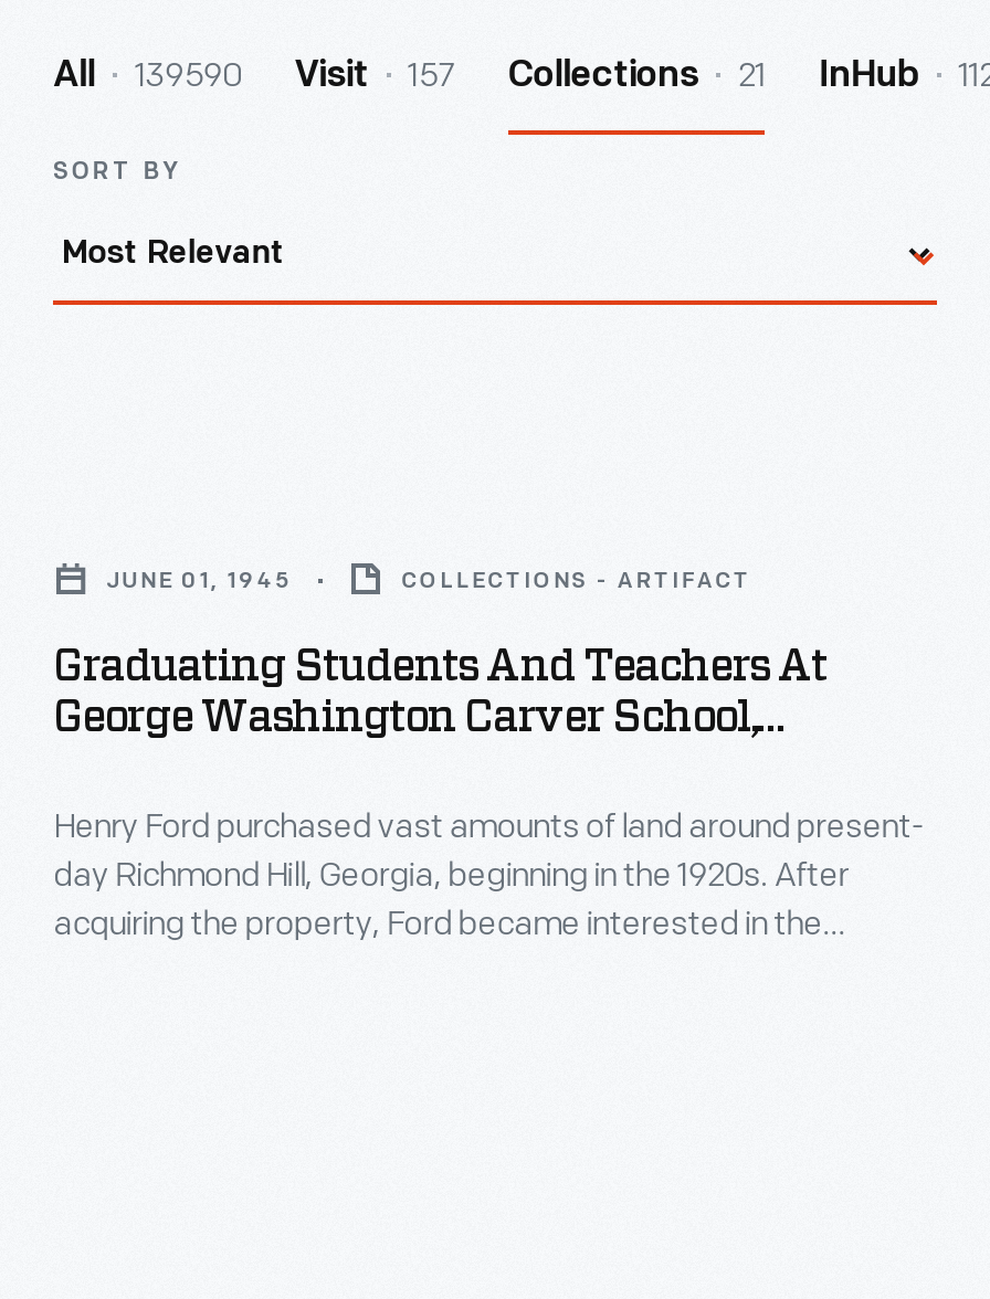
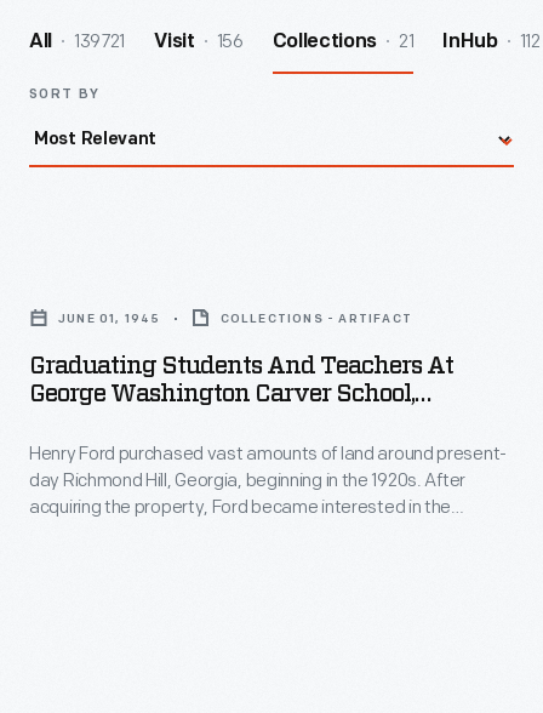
- 139590
+ 139721

- 157
+ 156
